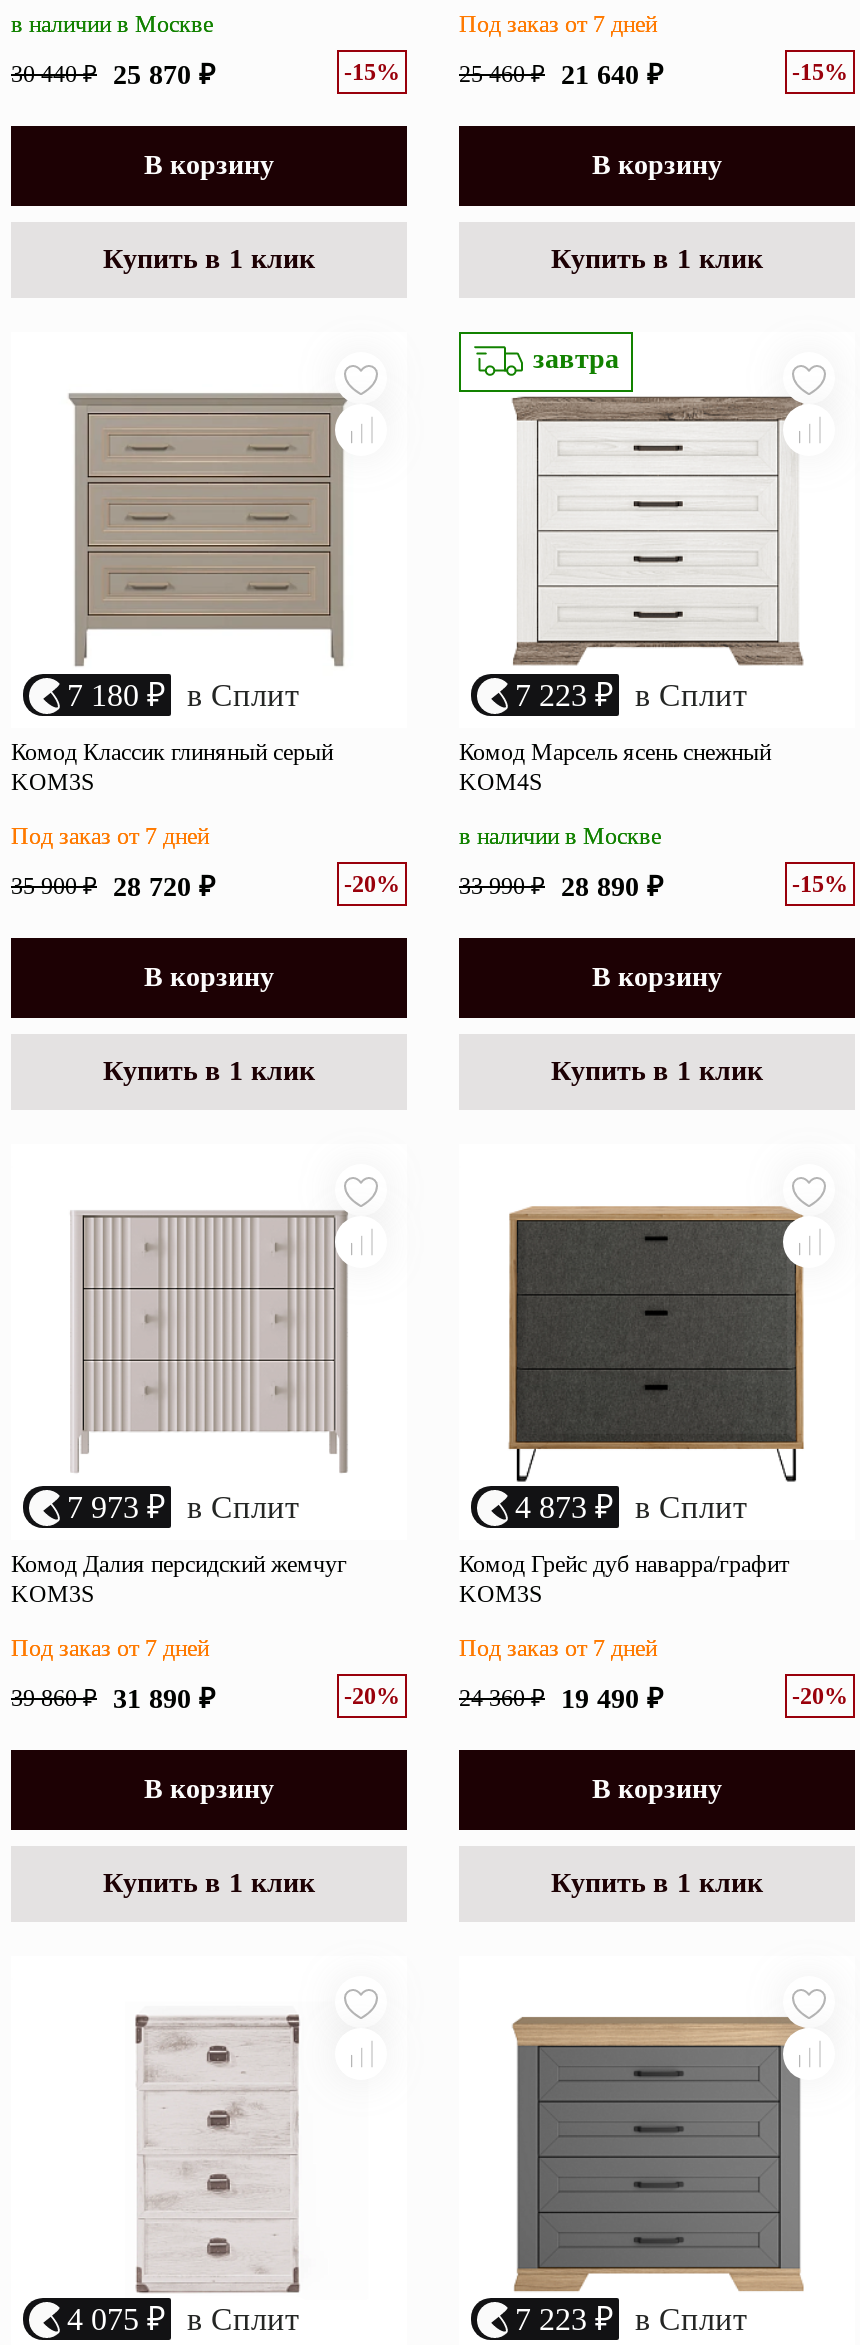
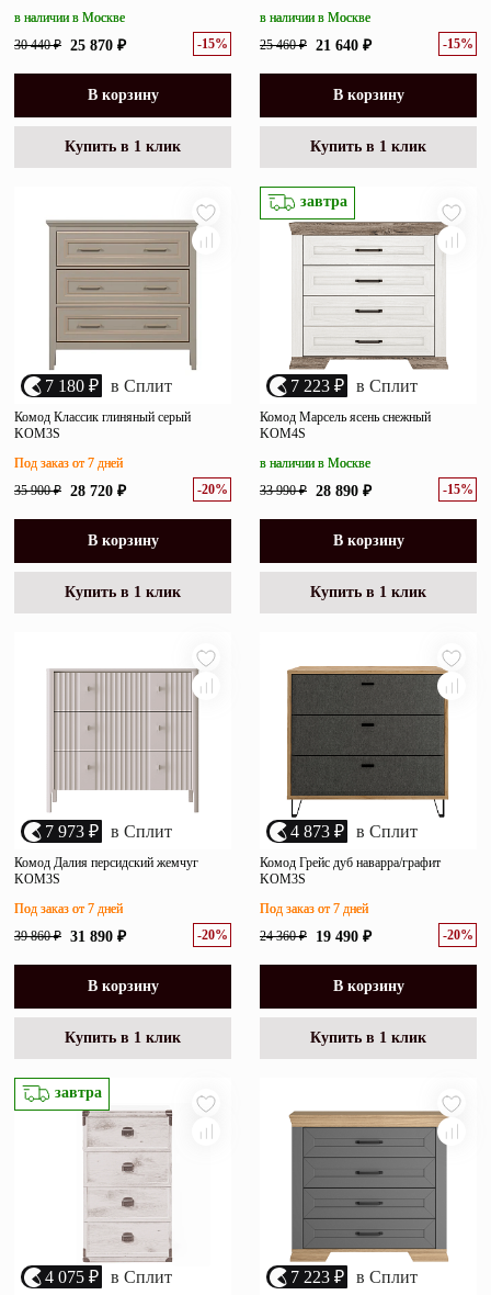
- Под заказ от 7 дней
+ в наличии в Москве

+ завтра
